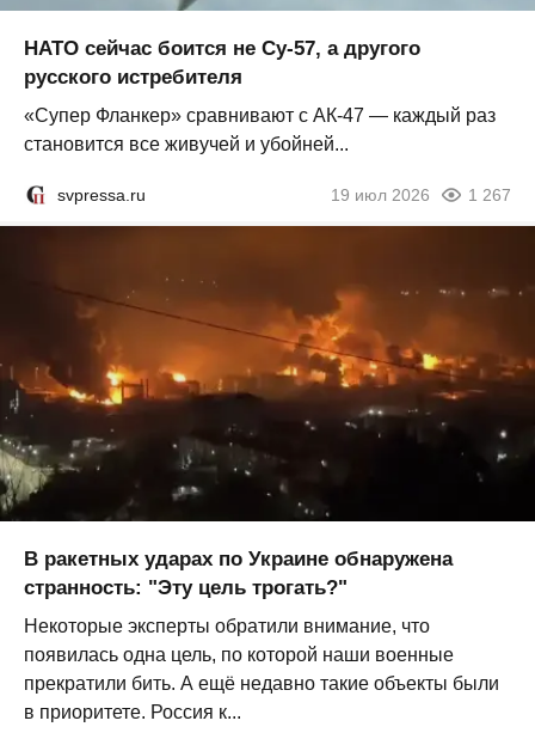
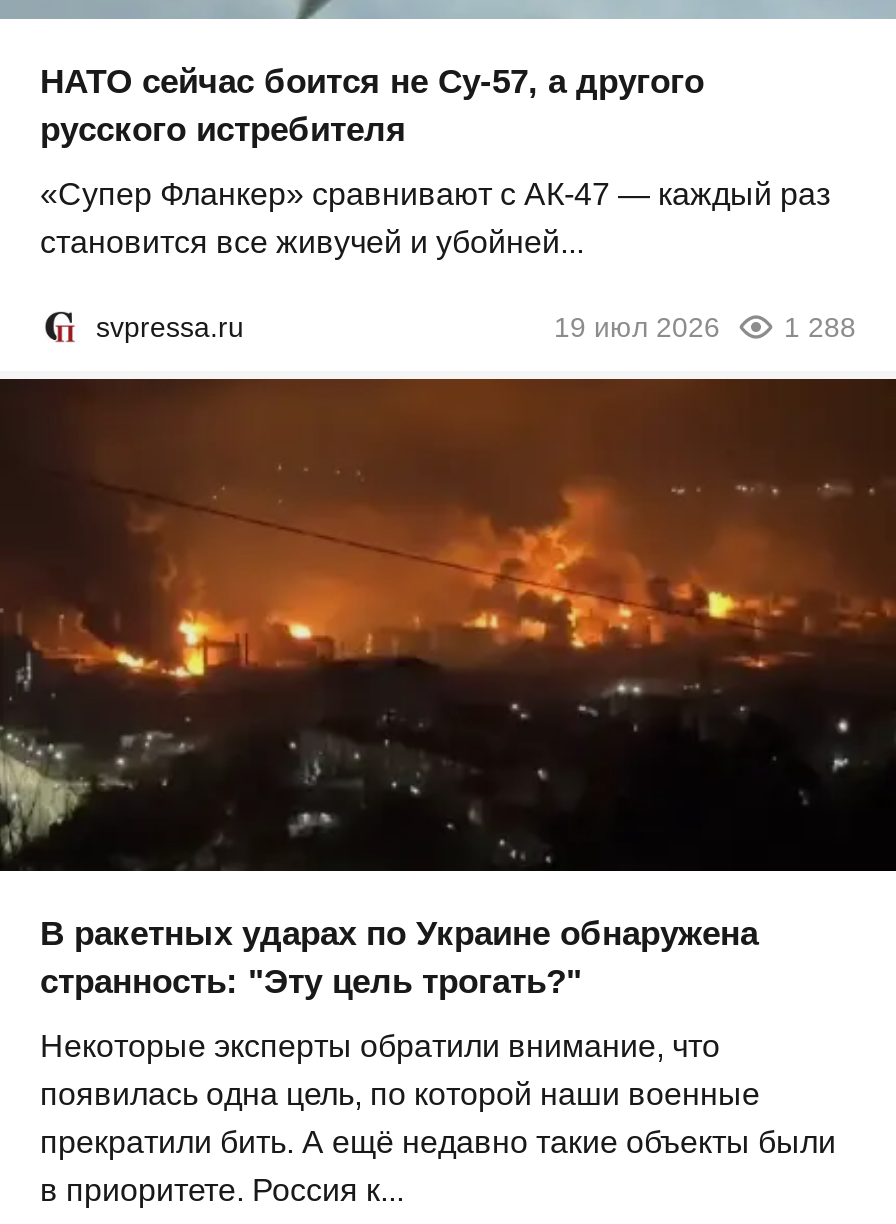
- 19 июл 2026 1 267
+ 19 июл 2026 1 288
